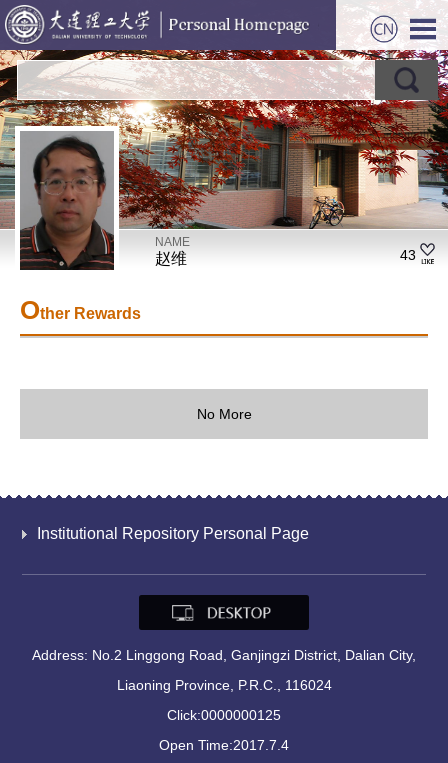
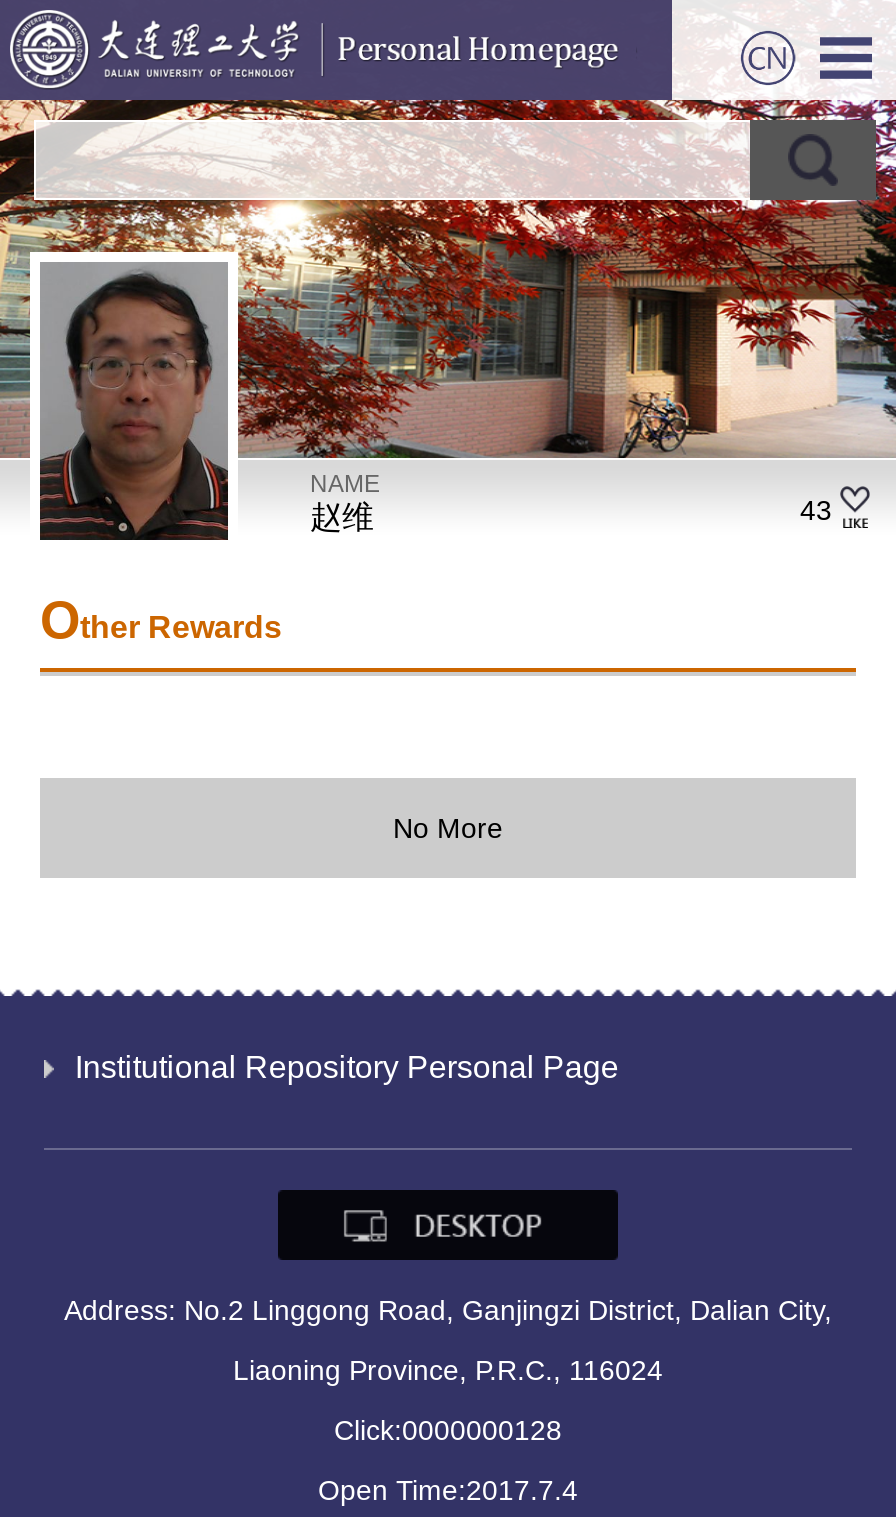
- Click:0000000125
+ Click:0000000128
